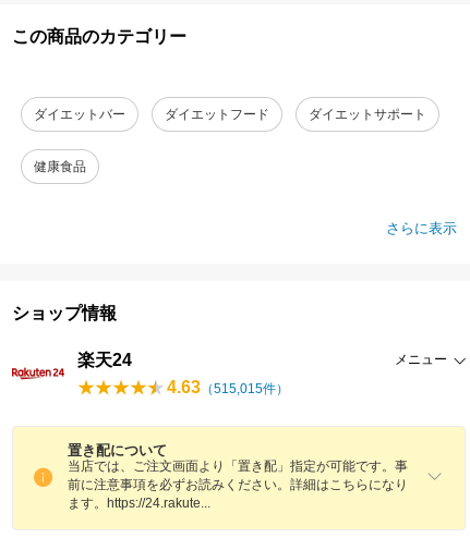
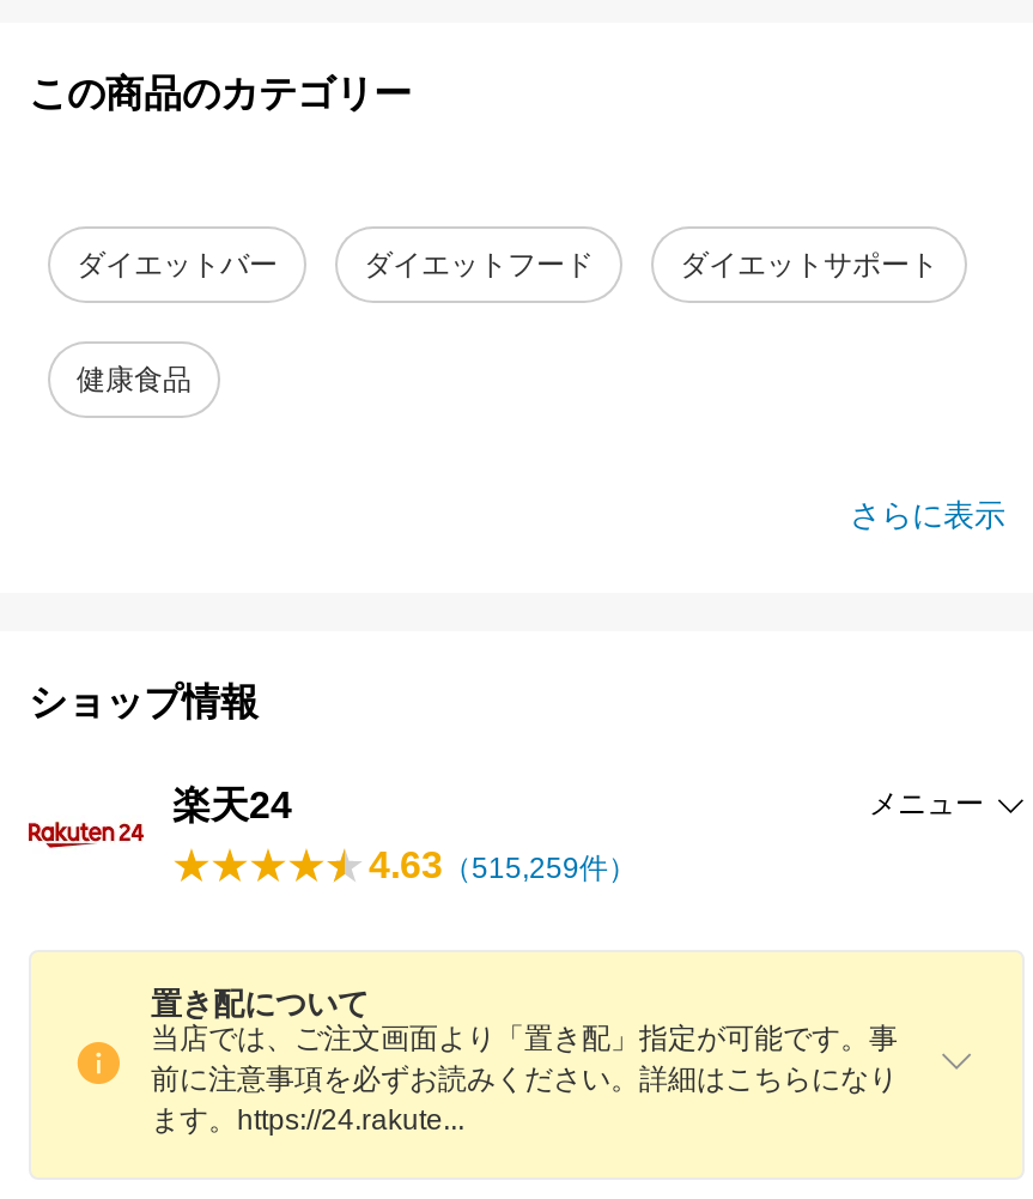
- 4.63（515,015件）
+ 4.63（515,259件）
